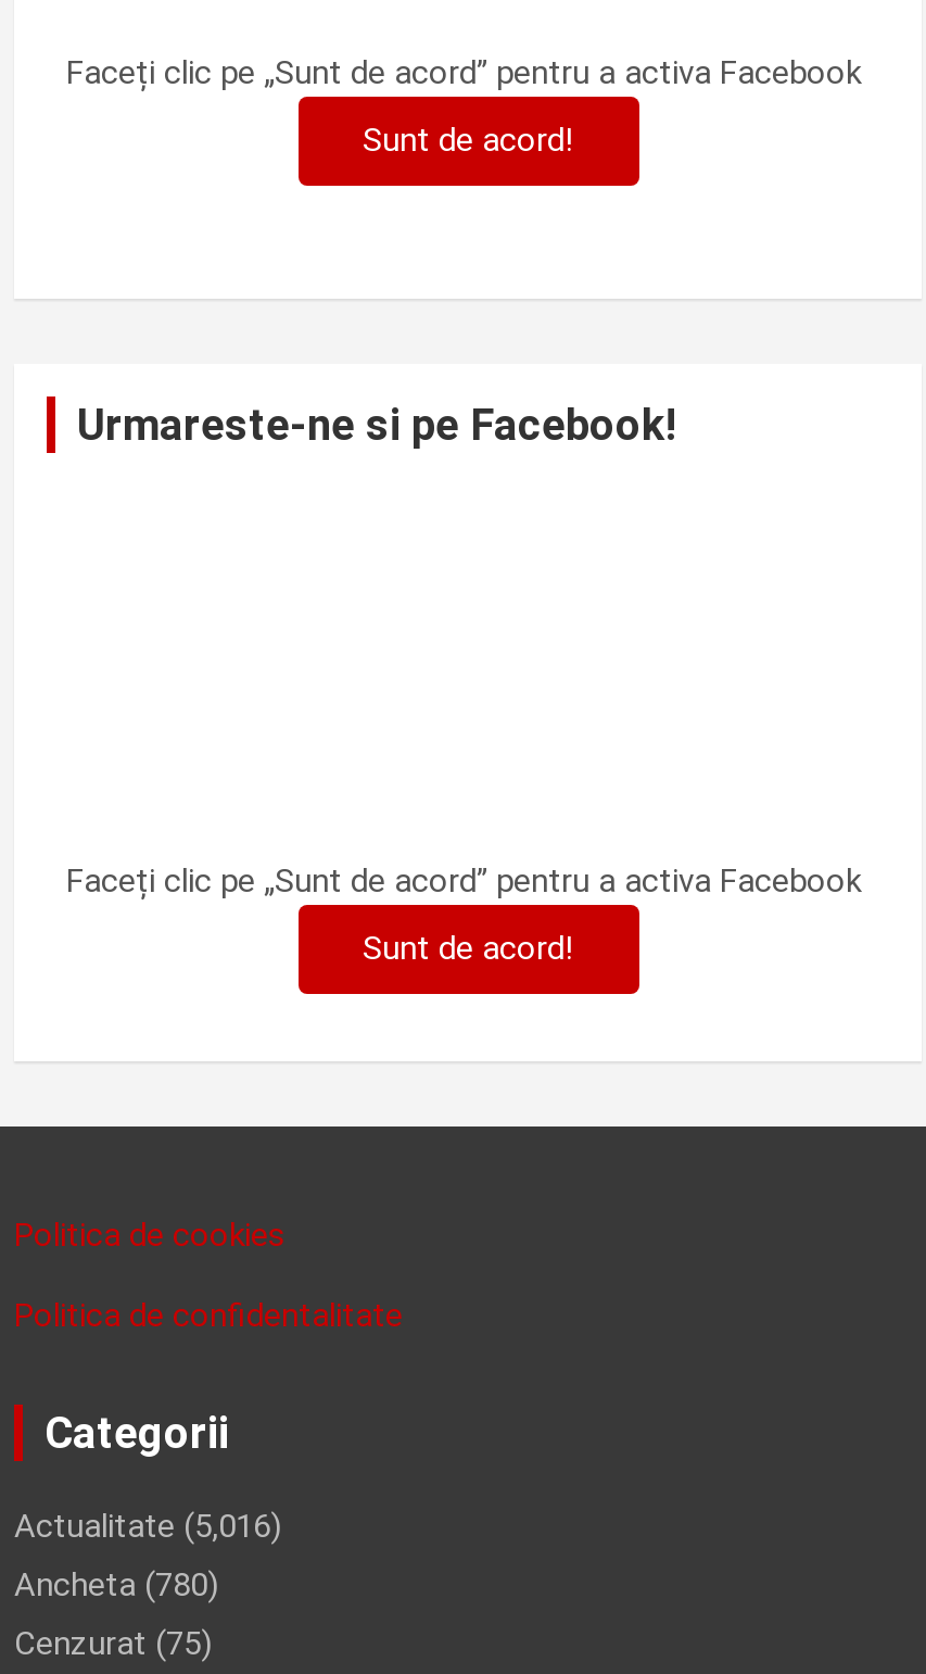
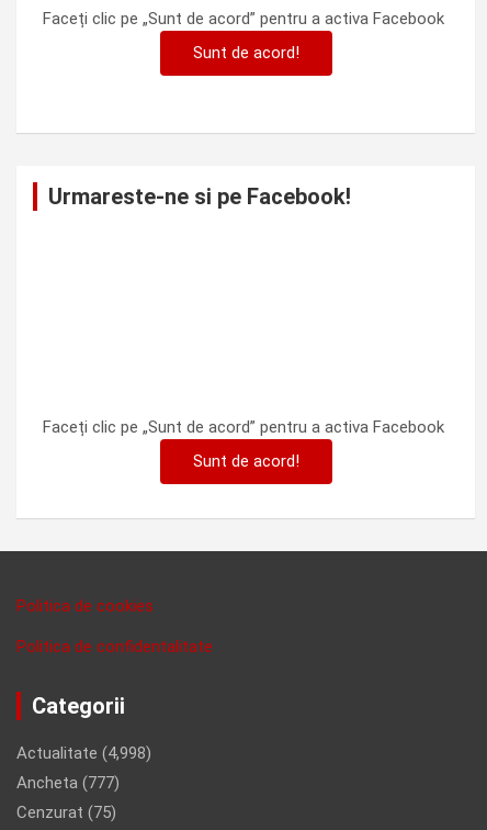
- Actualitate (5,016)
+ Actualitate (4,998)

- Ancheta (780)
+ Ancheta (777)
